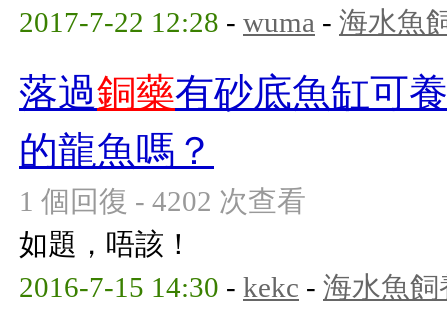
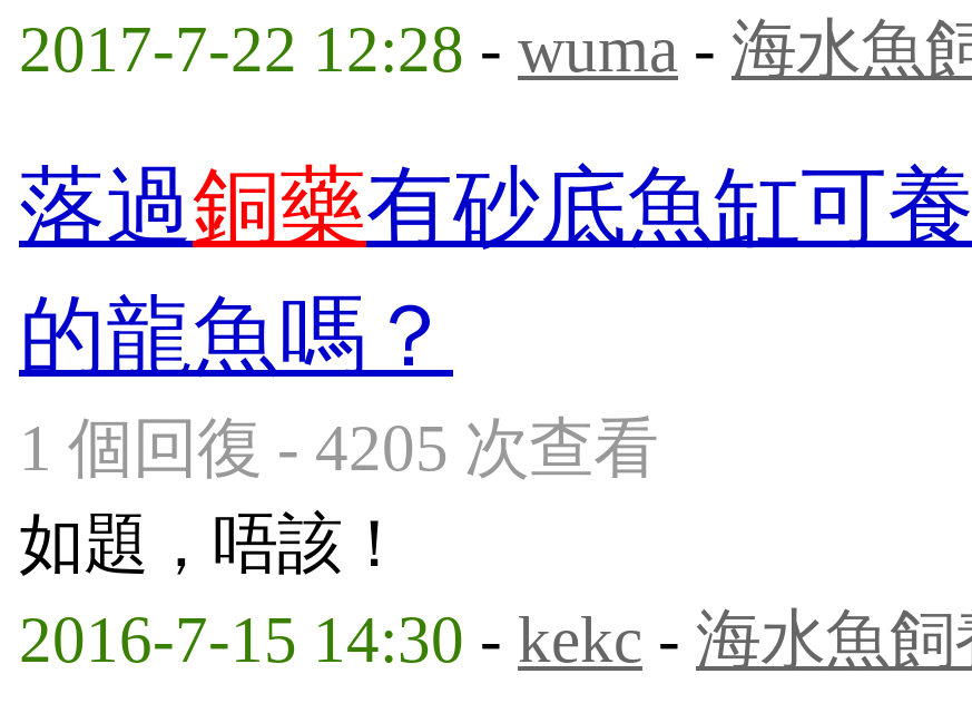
- 1 個回復 - 4202 次查看
+ 1 個回復 - 4205 次查看
